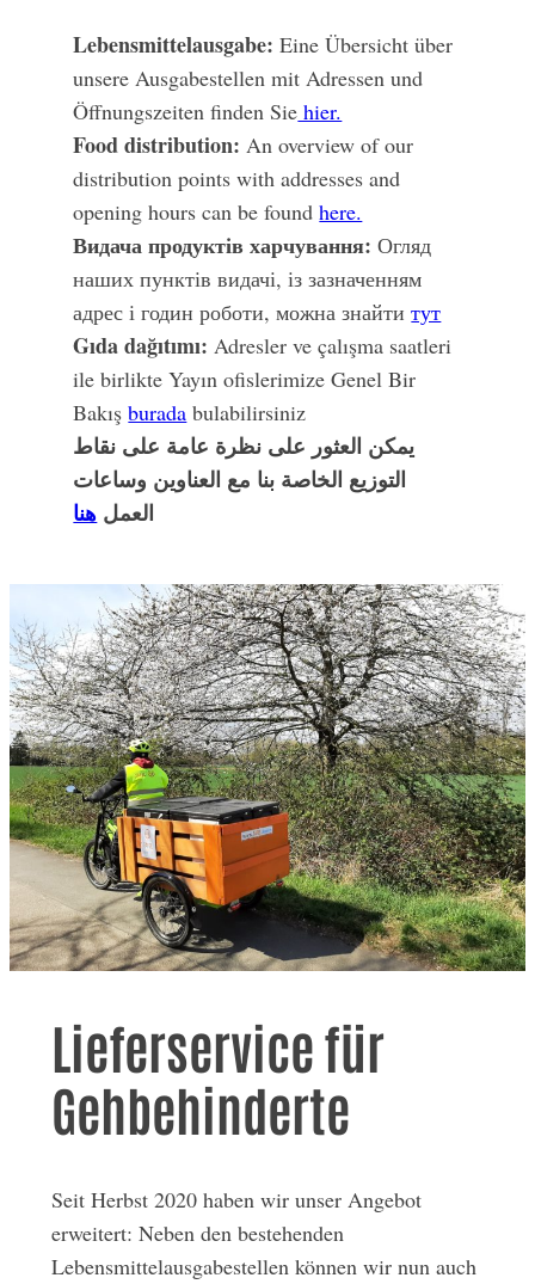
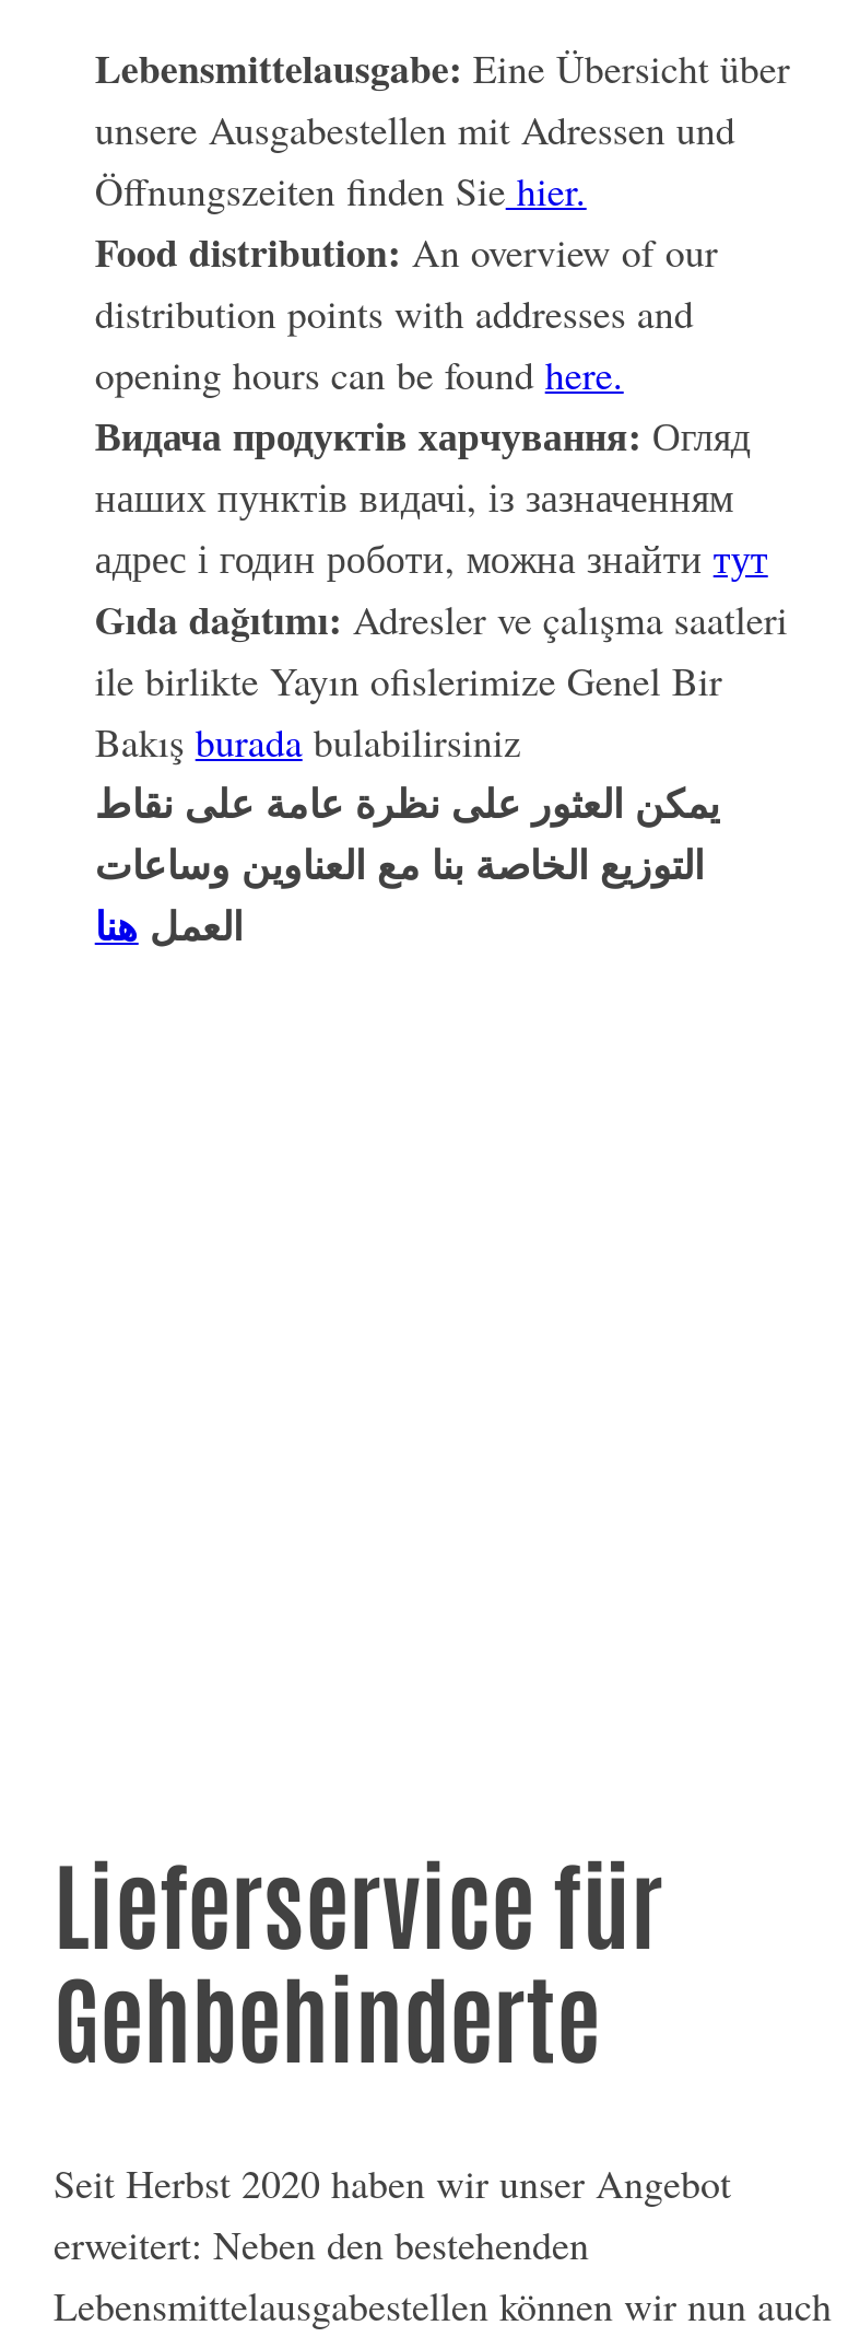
- [image]
